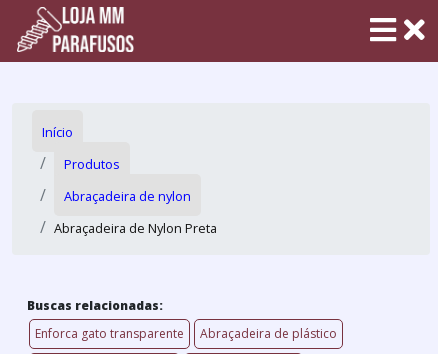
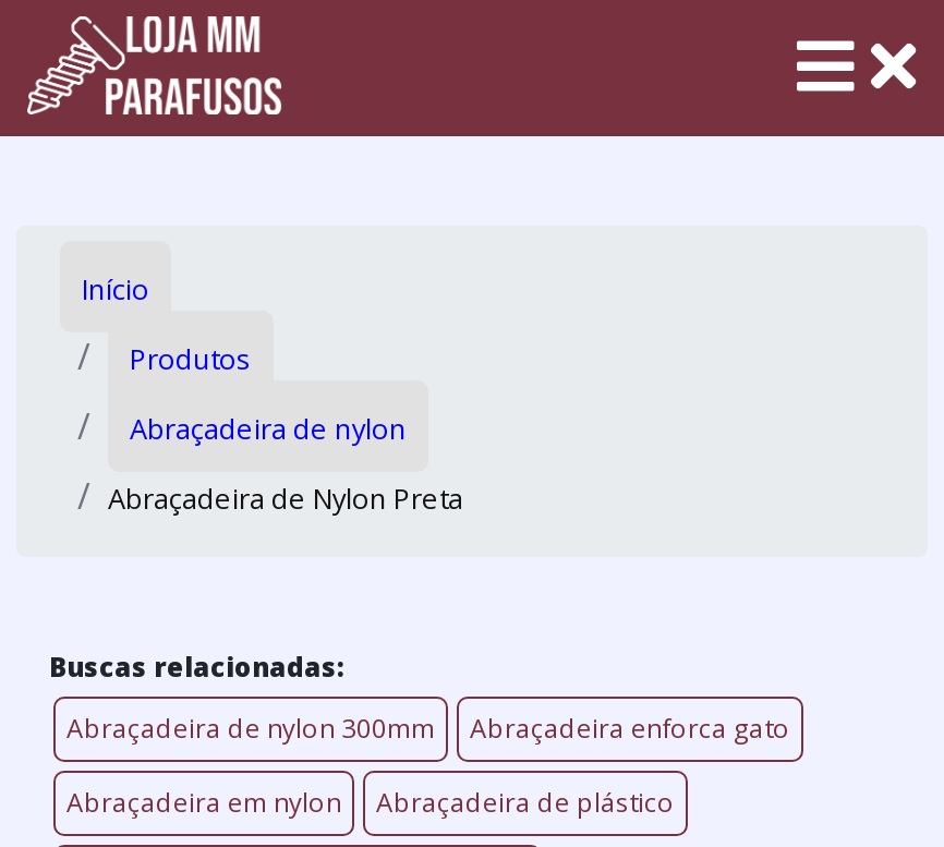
- Enforca gato transparente
+ Abraçadeira de nylon 300mm
+ Abraçadeira enforca gato
+ Abraçadeira em nylon
